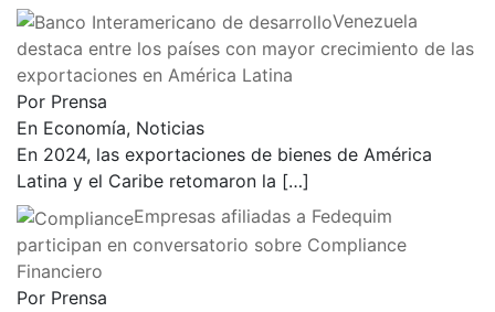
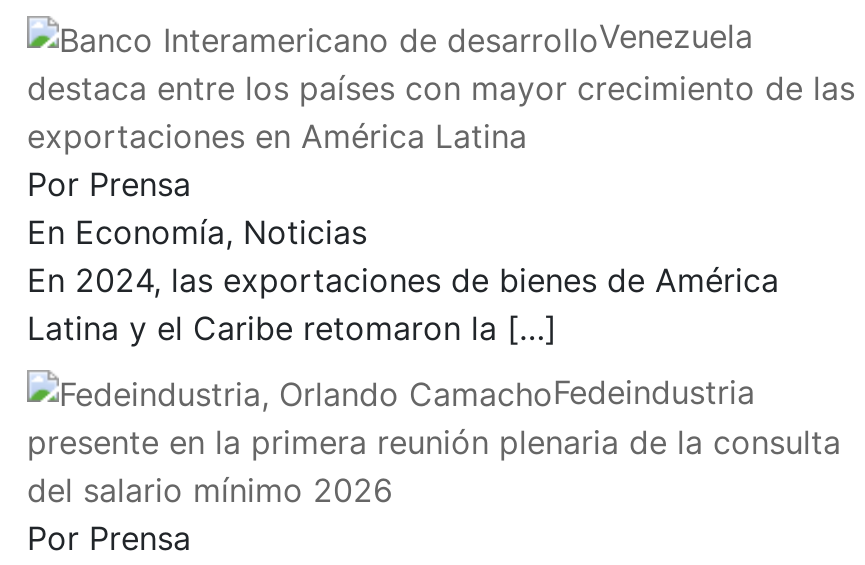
- Empresas afiliadas a Fedequim
- participan en conversatorio sobre Compliance
- Financiero
+ Fedeindustria
+ presente en la primera reunión plenaria de la consulta
+ del salario mínimo 2026
